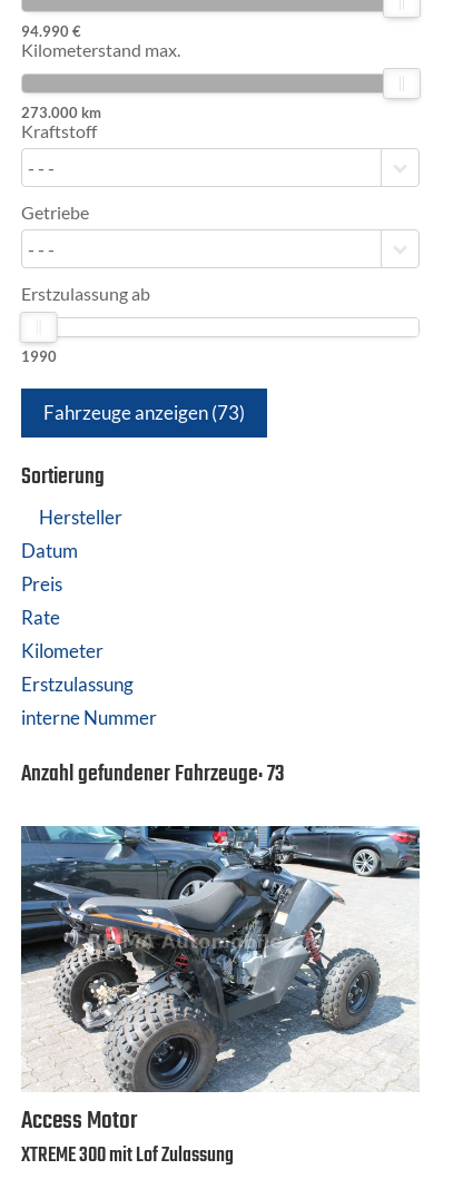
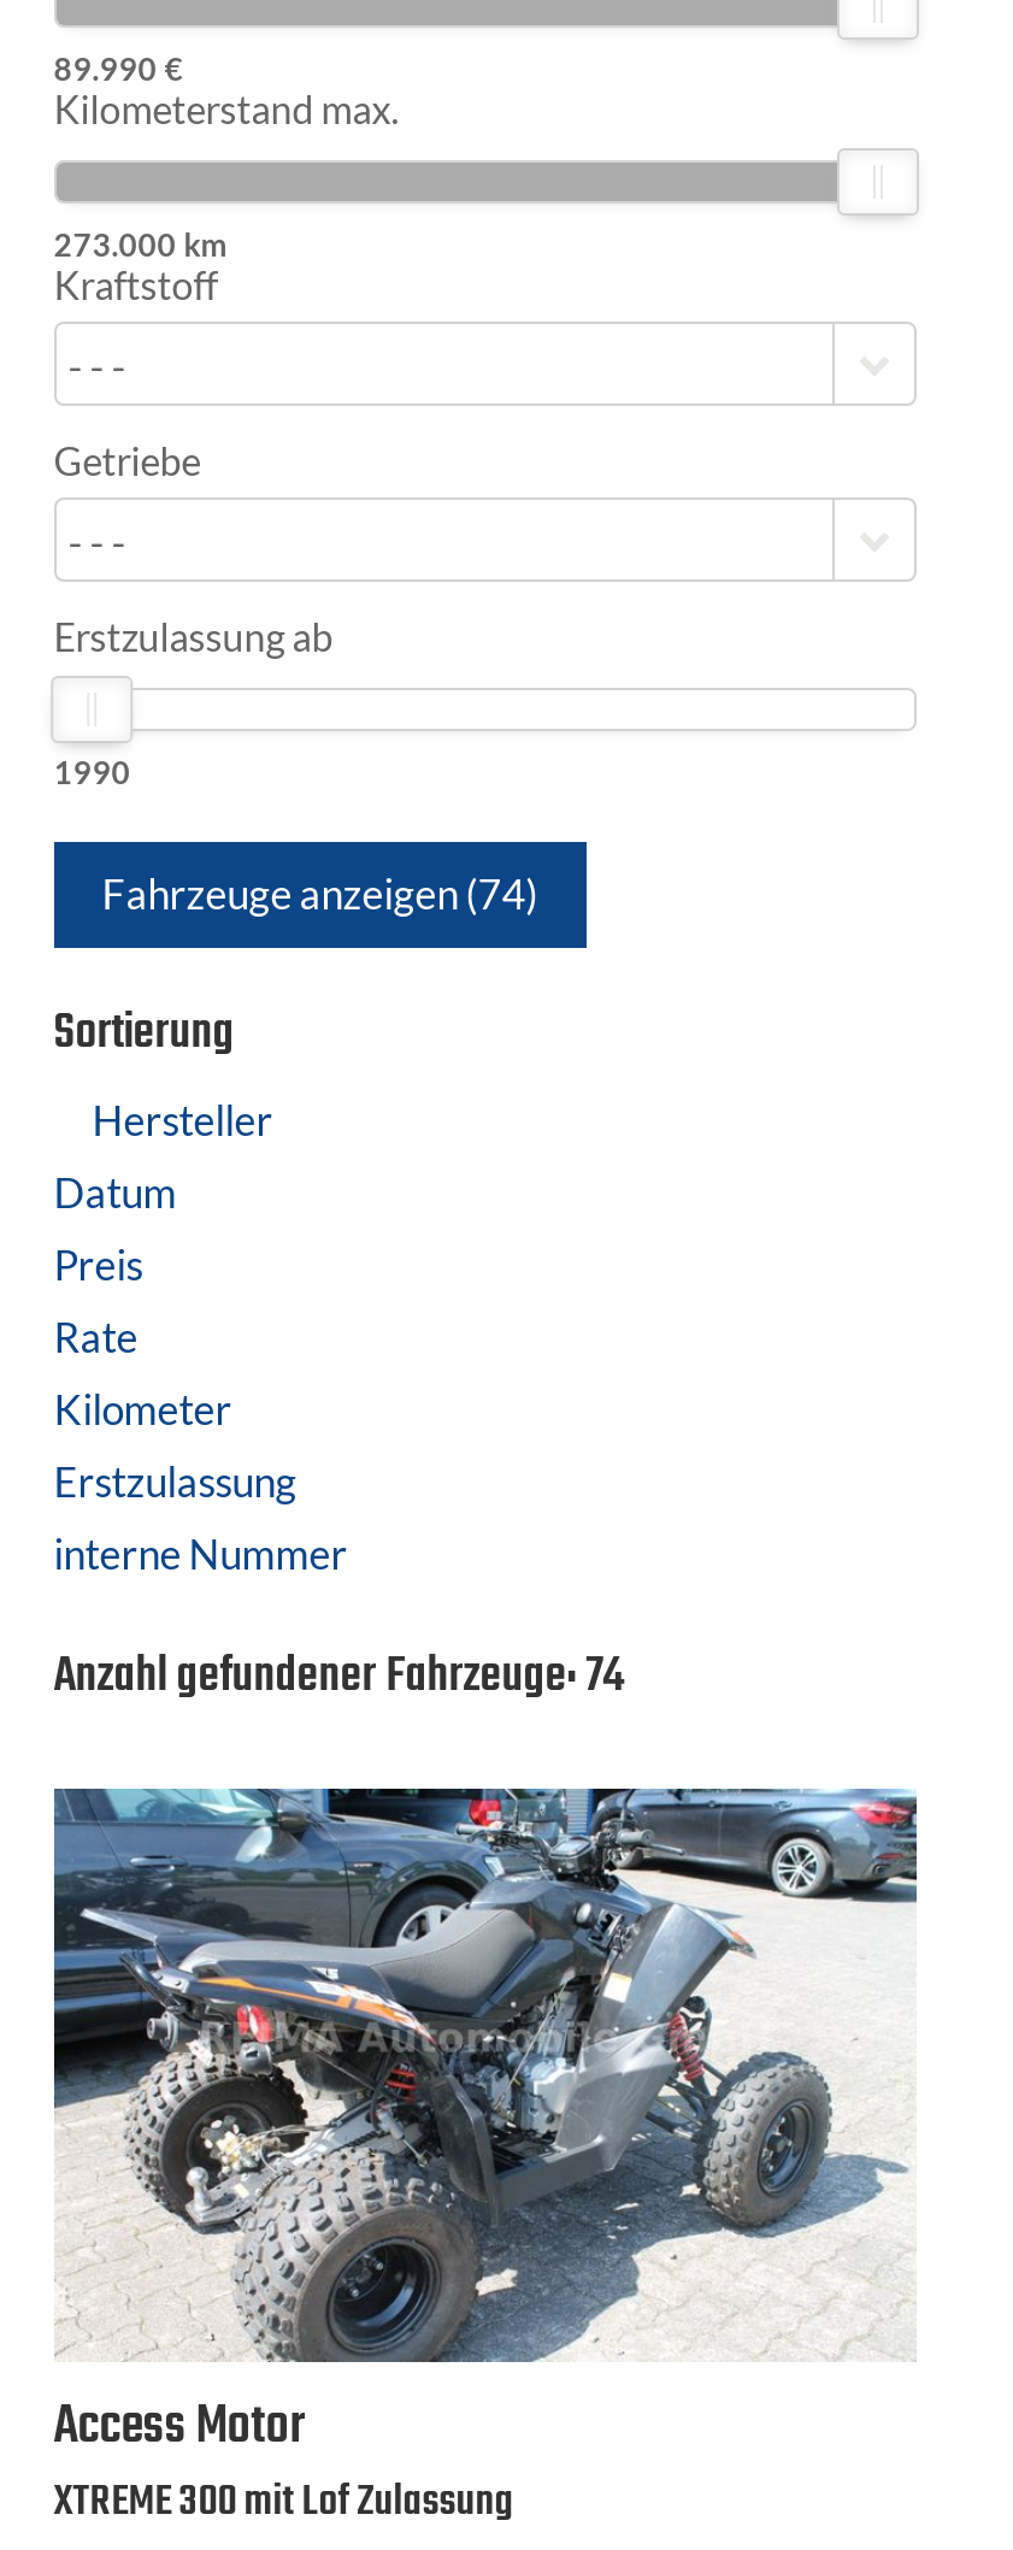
- 94.990 €
+ 89.990 €

- Fahrzeuge anzeigen (73)
+ Fahrzeuge anzeigen (74)

- Anzahl gefundener Fahrzeuge:73
+ Anzahl gefundener Fahrzeuge:74
